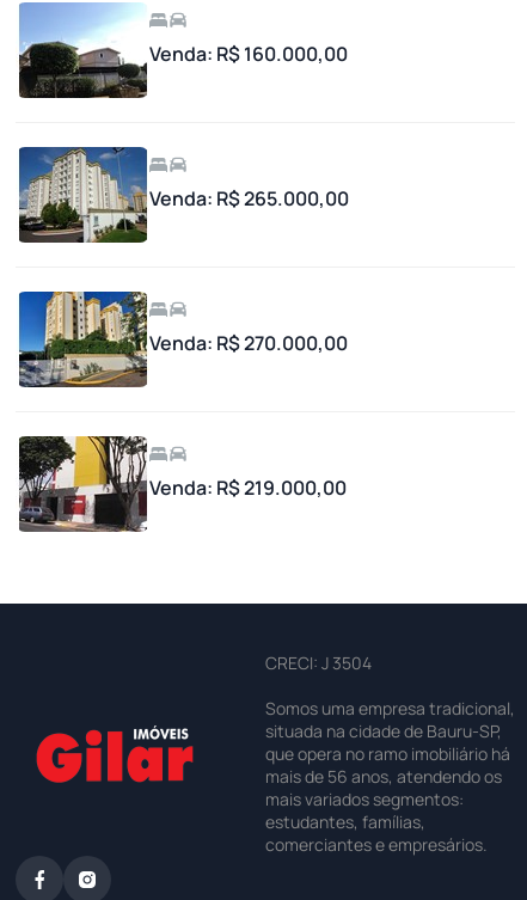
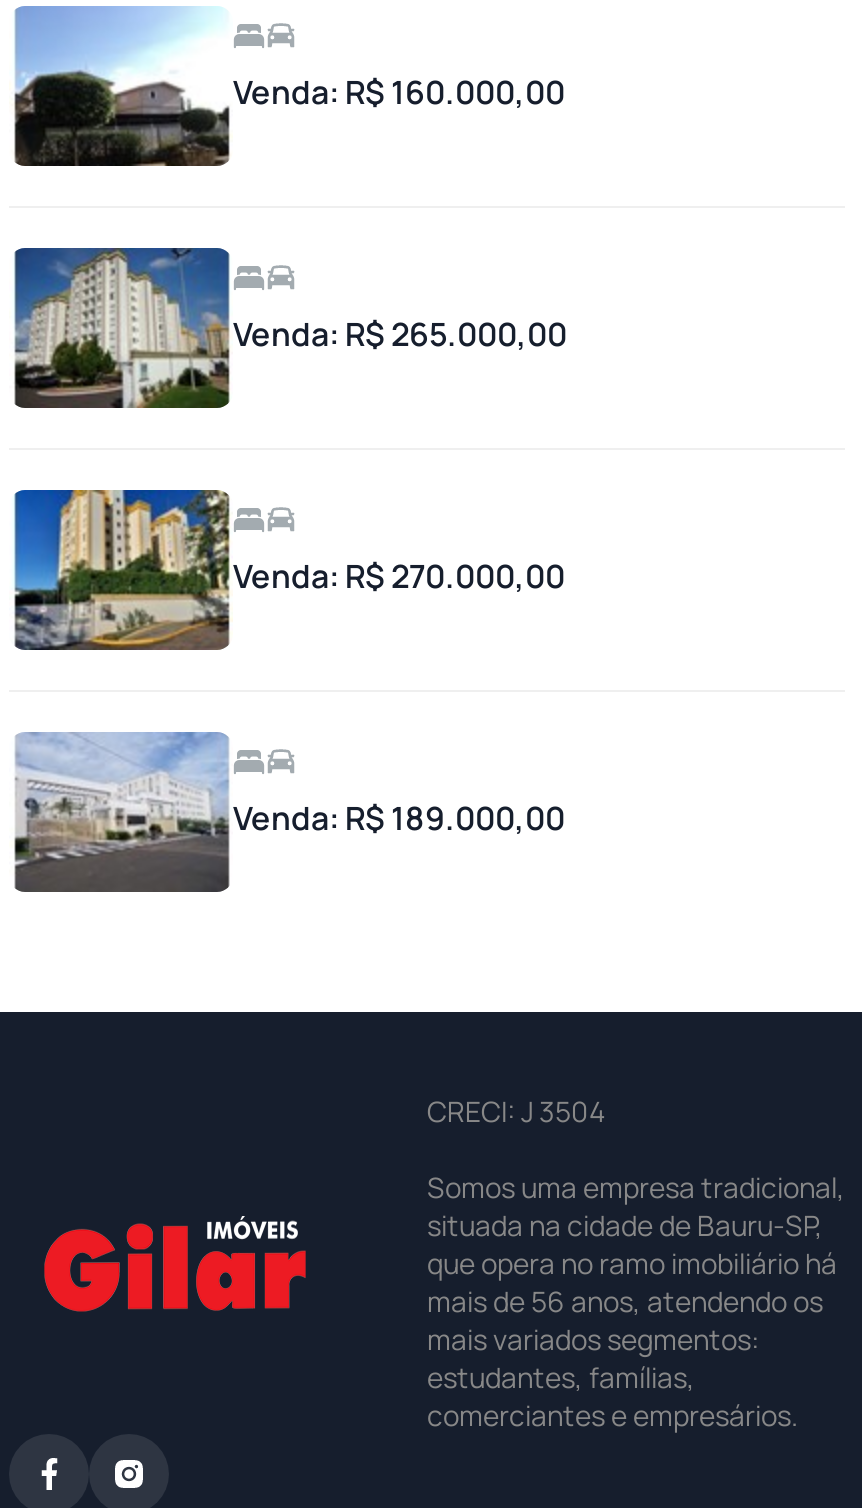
- [image]
- Venda: R$ 219.000,00
+ [image]
+ Venda: R$ 189.000,00
